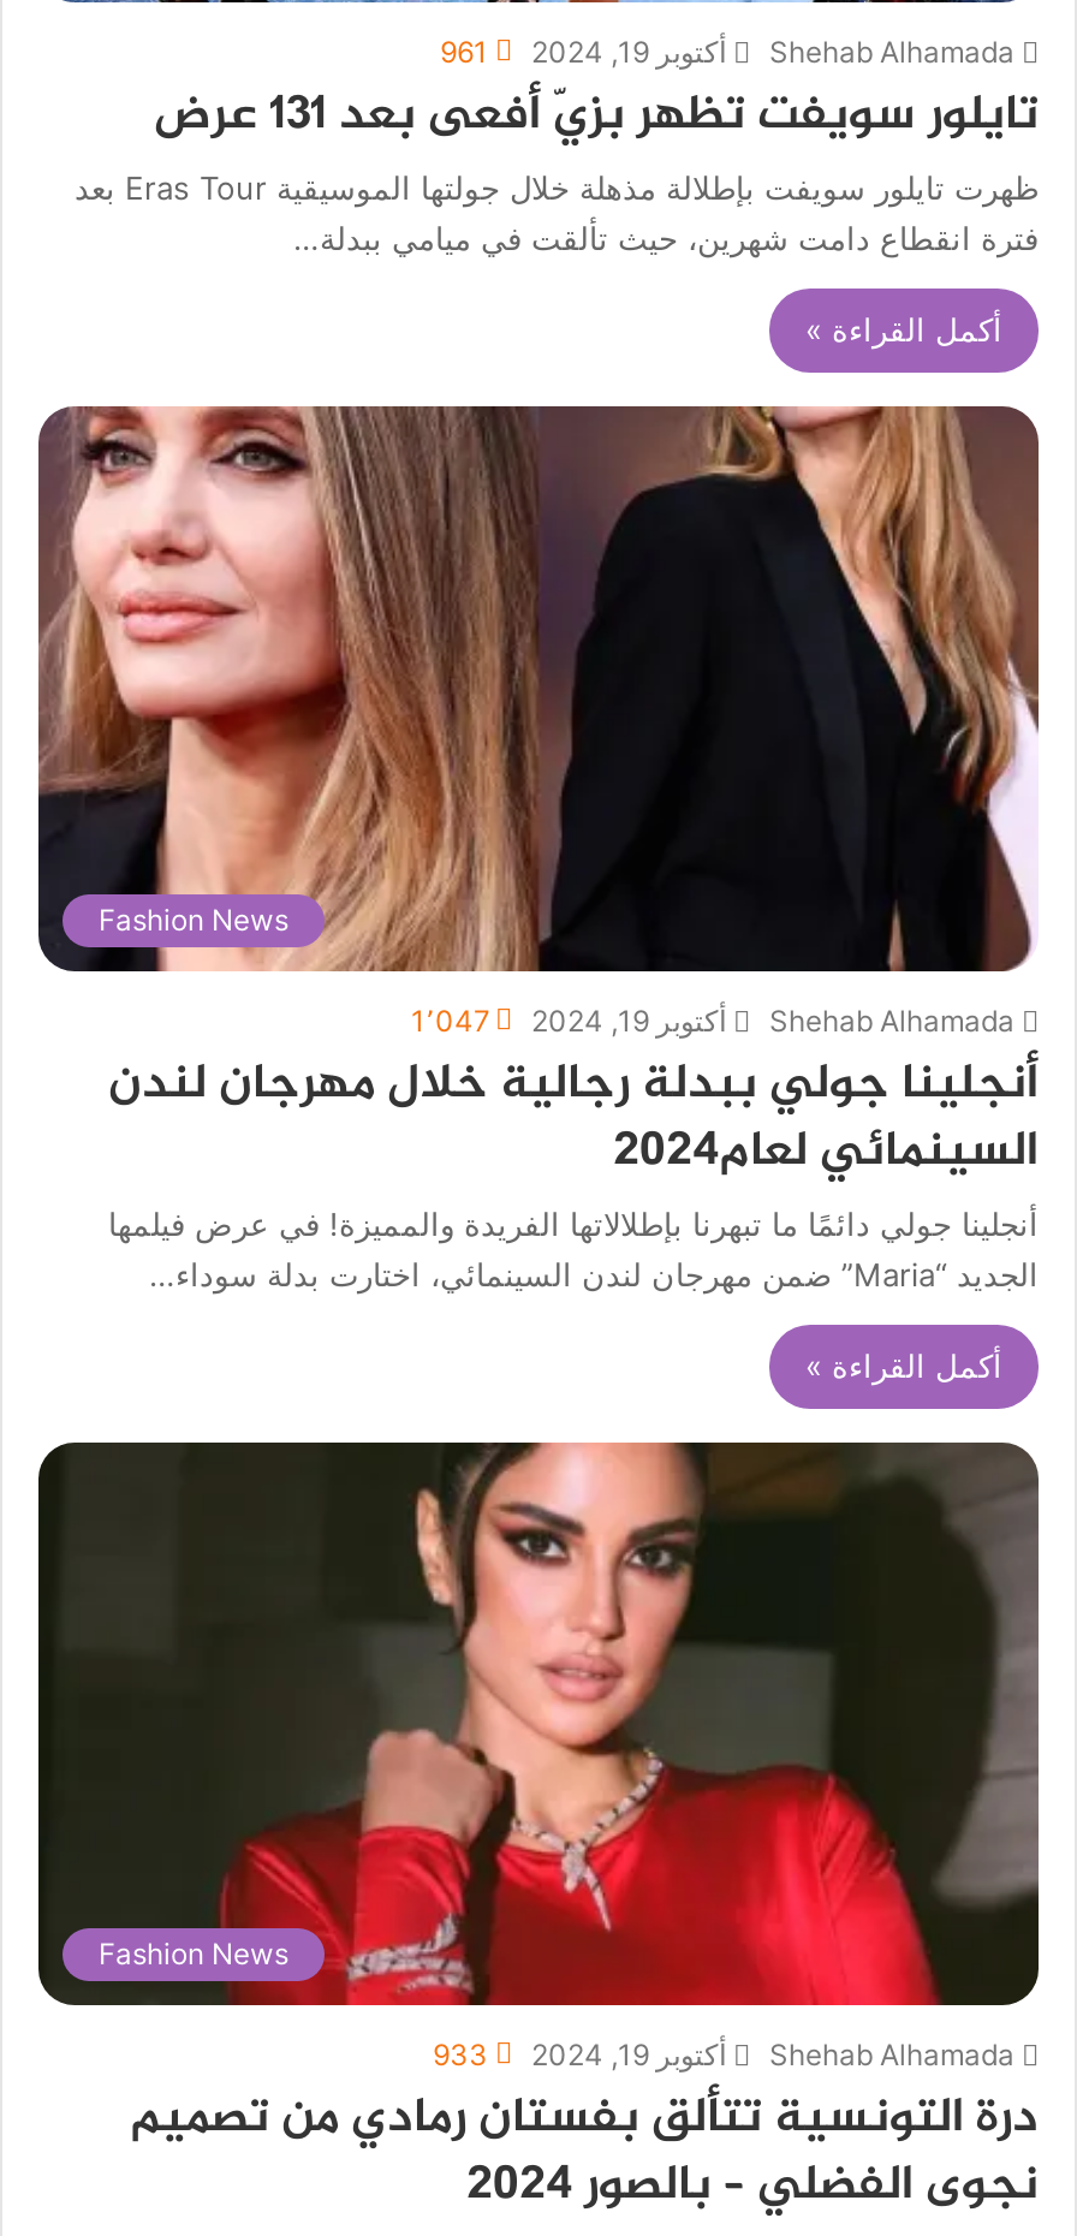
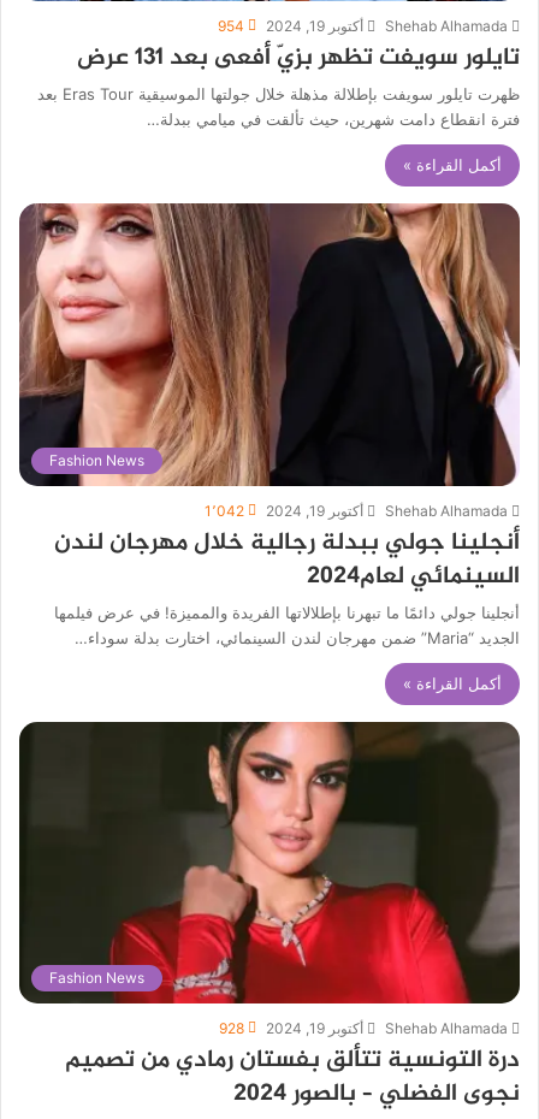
- 961
+ 954

- 1٬047
+ 1٬042

- 933
+ 928
